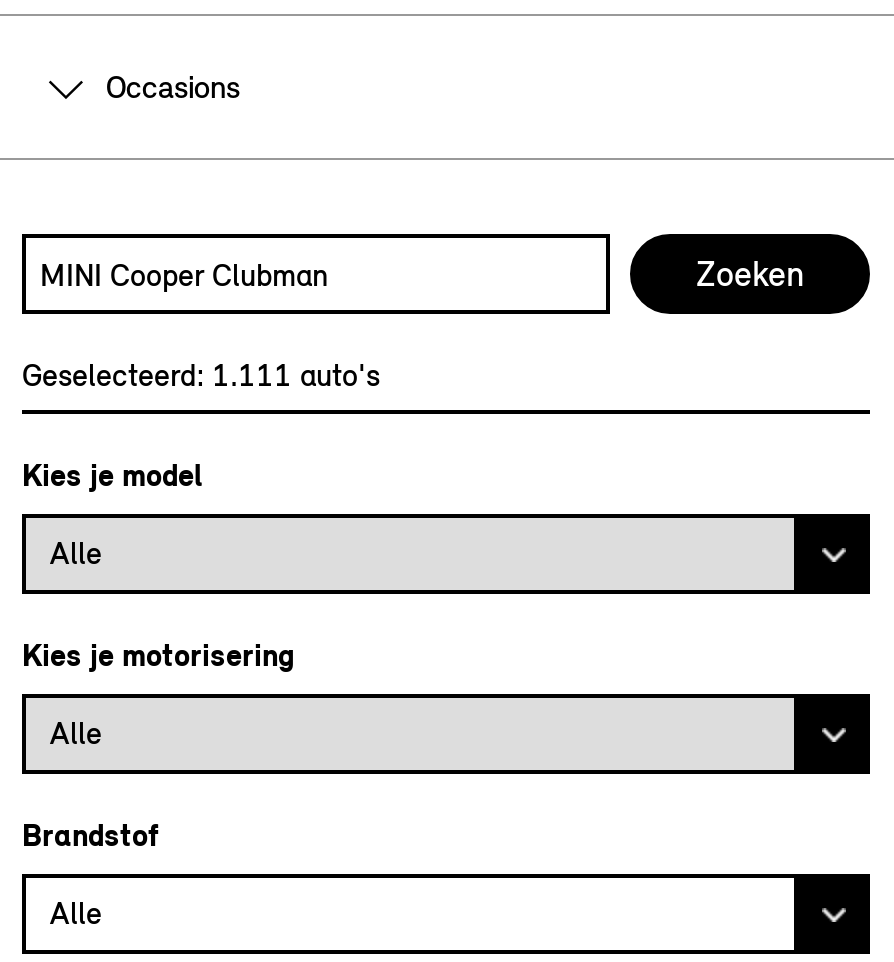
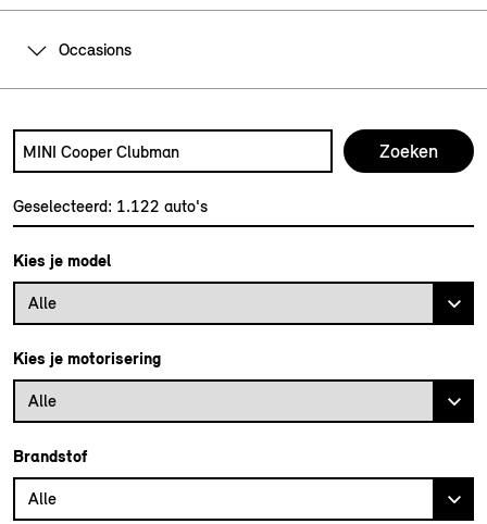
- Geselecteerd: 1.111 auto's
+ Geselecteerd: 1.122 auto's
